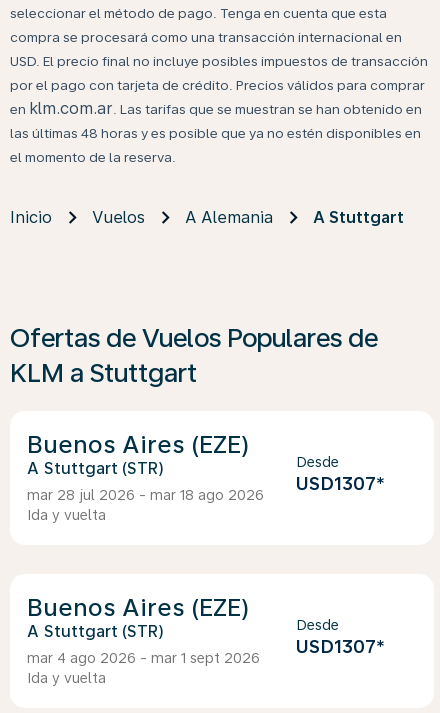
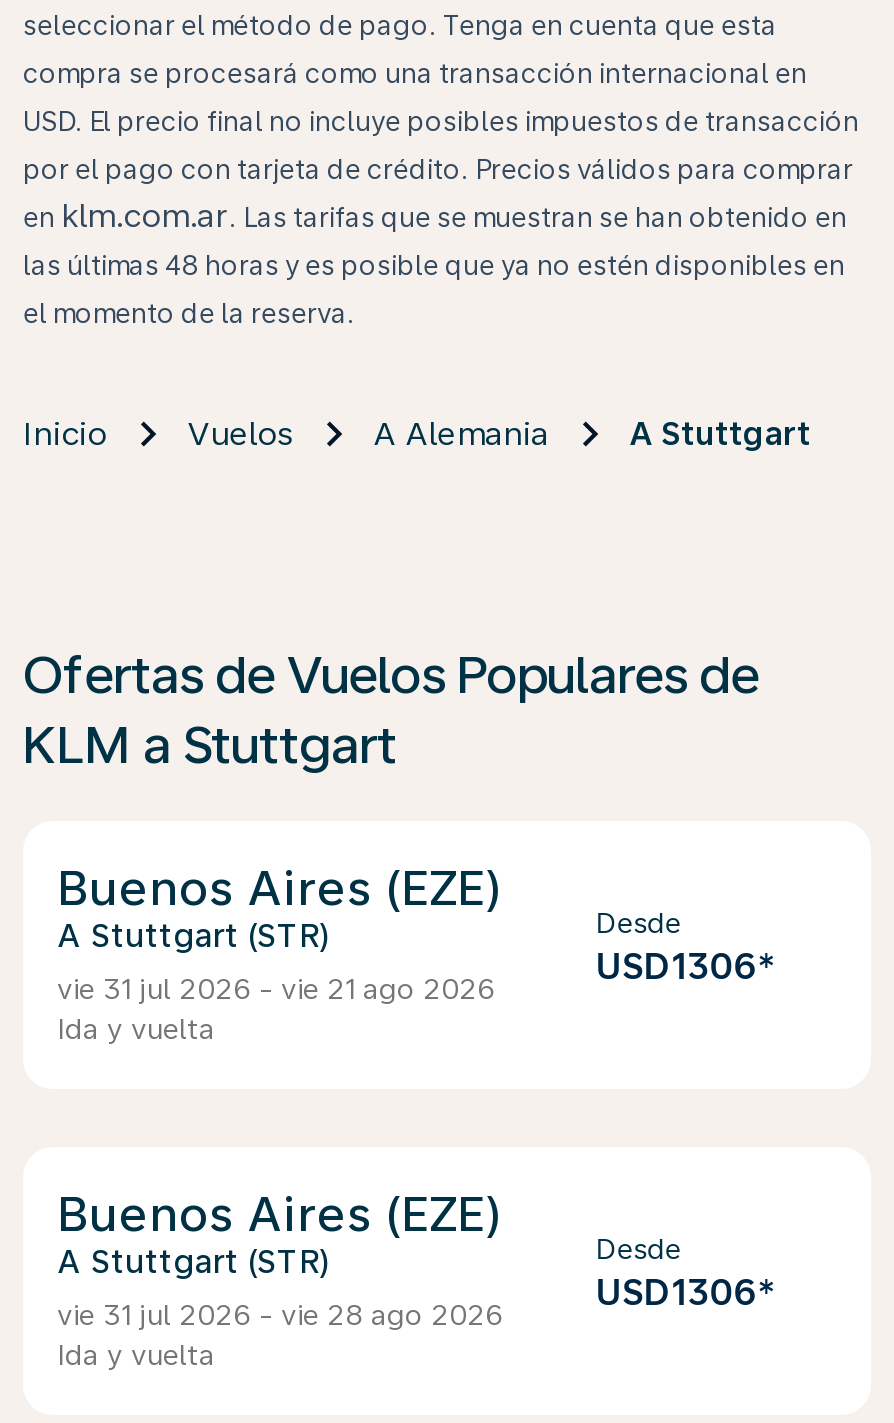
- USD1307*
+ USD1306*

- mar 28 jul 2026 - mar 18 ago 2026
+ vie 31 jul 2026 - vie 21 ago 2026

- USD1307*
+ USD1306*

- mar 4 ago 2026 - mar 1 sept 2026
+ vie 31 jul 2026 - vie 28 ago 2026
